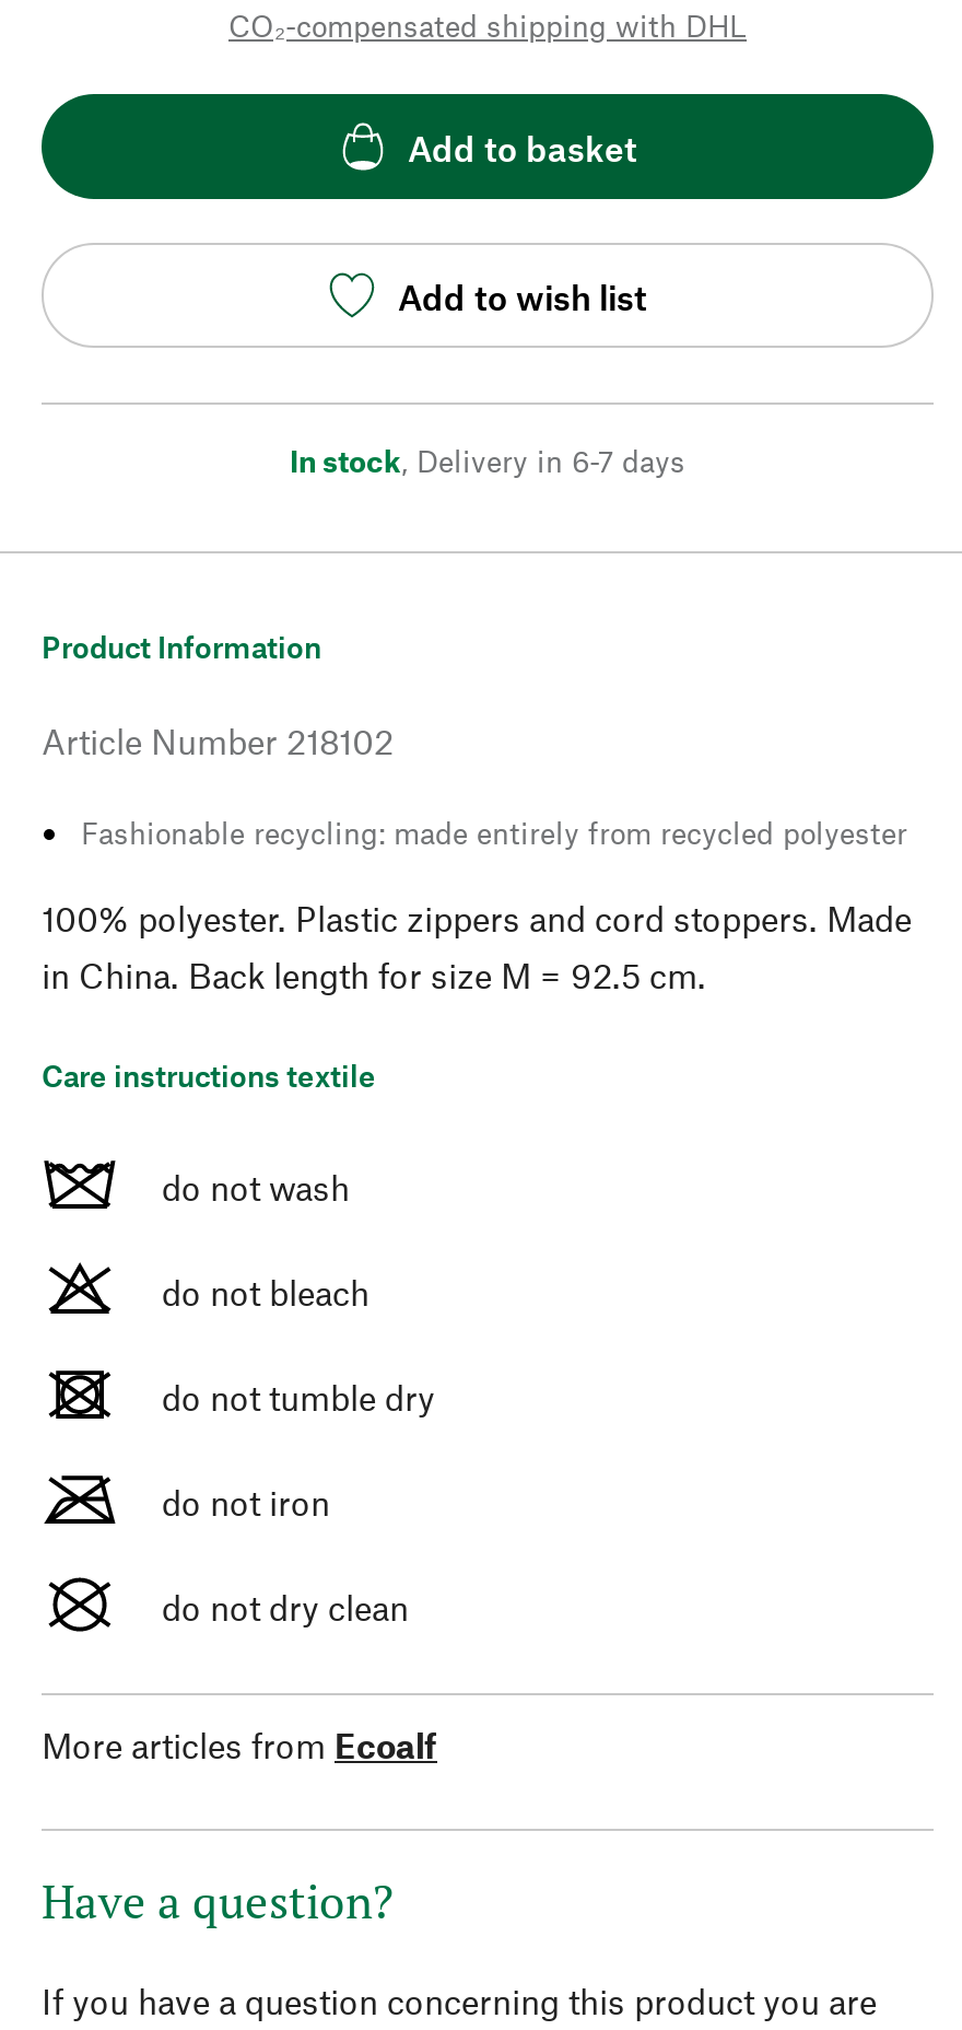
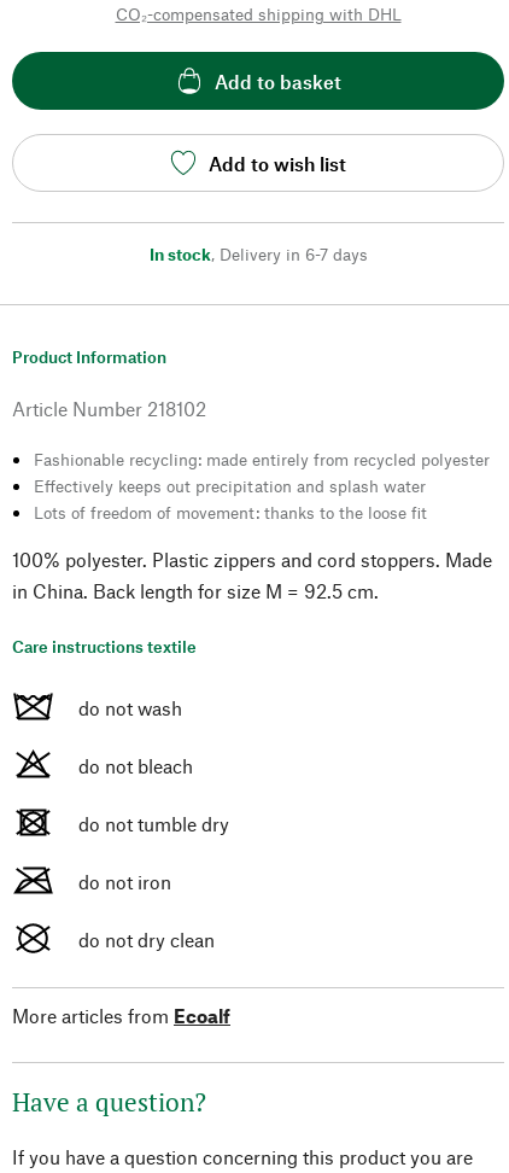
+ Effectively keeps out precipitation and splash water
+ Lots of freedom of movement: thanks to the loose fit
